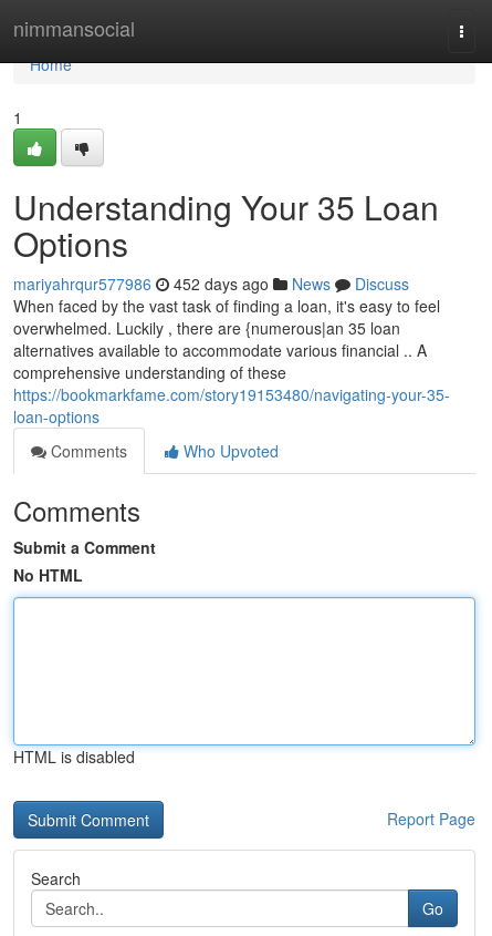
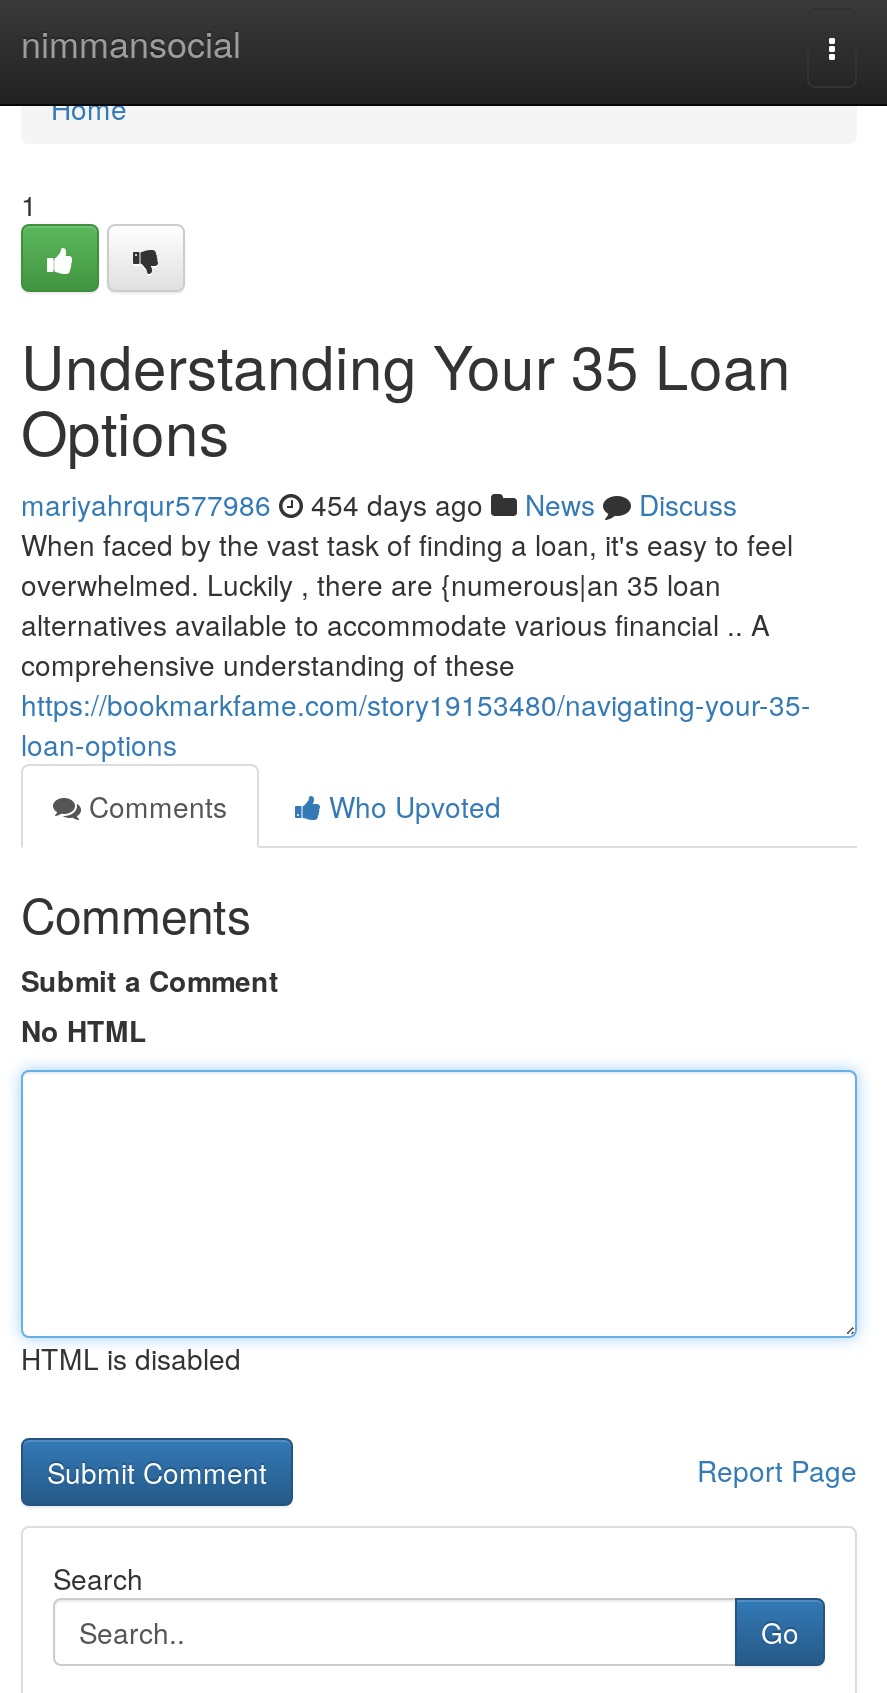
- mariyahrqur577986 452 days ago News Discuss
+ mariyahrqur577986 454 days ago News Discuss
